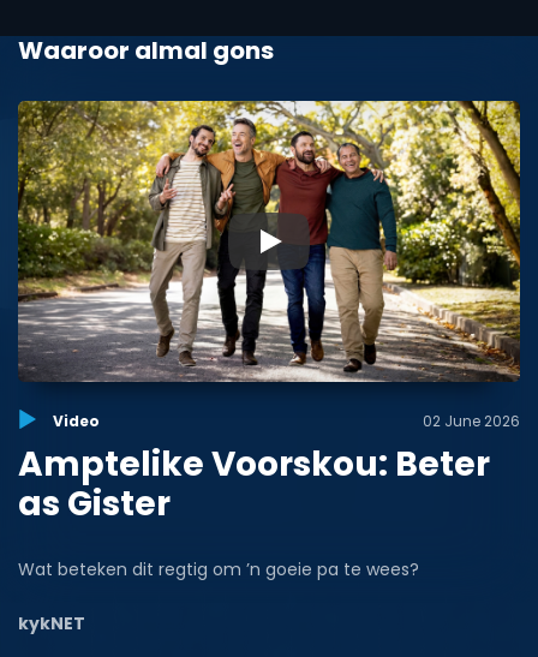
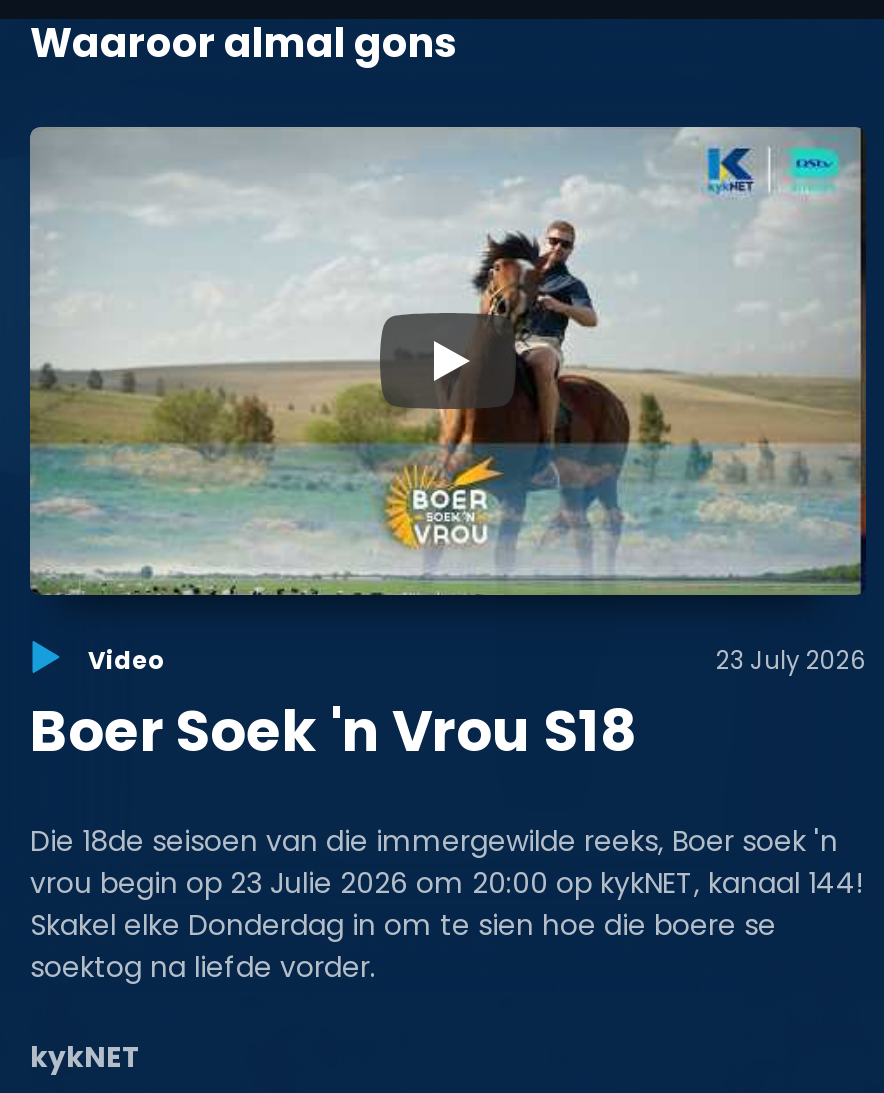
- [image]
- 02 June 2026
- Amptelike Voorskou: Beter
- as Gister
+ [image]
+ 23 July 2026
+ Boer Soek 'n Vrou S18

- Wat beteken dit regtig om ’n goeie pa te wees?
+ Die 18de seisoen van die immergewilde reeks, Boer soek 'n
+ vrou begin op 23 Julie 2026 om 20:00 op kykNET, kanaal 144!
+ Skakel elke Donderdag in om te sien hoe die boere se
+ soektog na liefde vorder.
